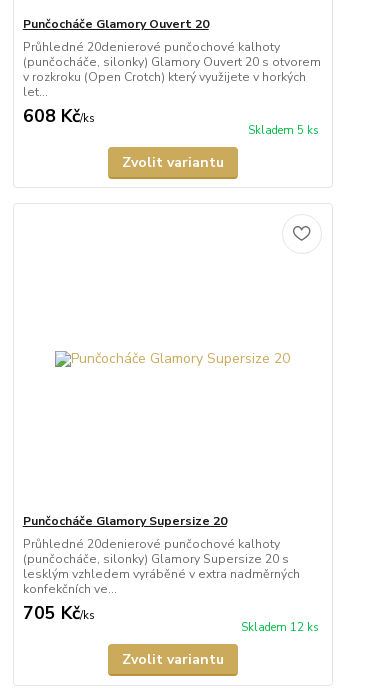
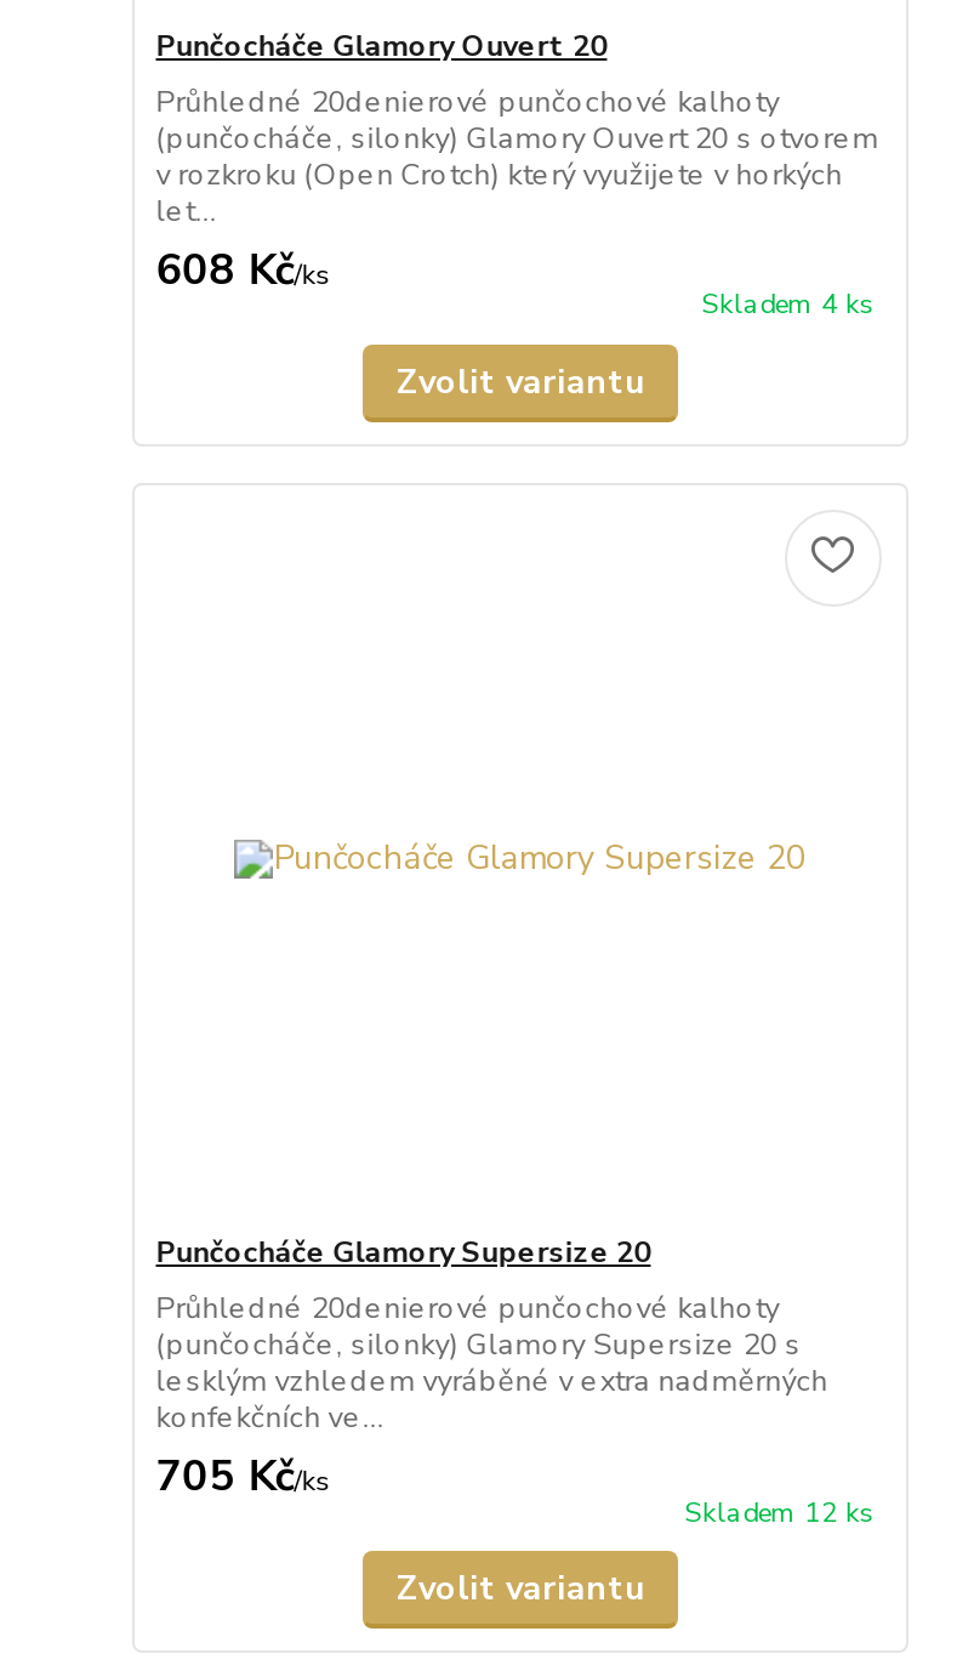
- Skladem 5 ks
+ Skladem 4 ks
